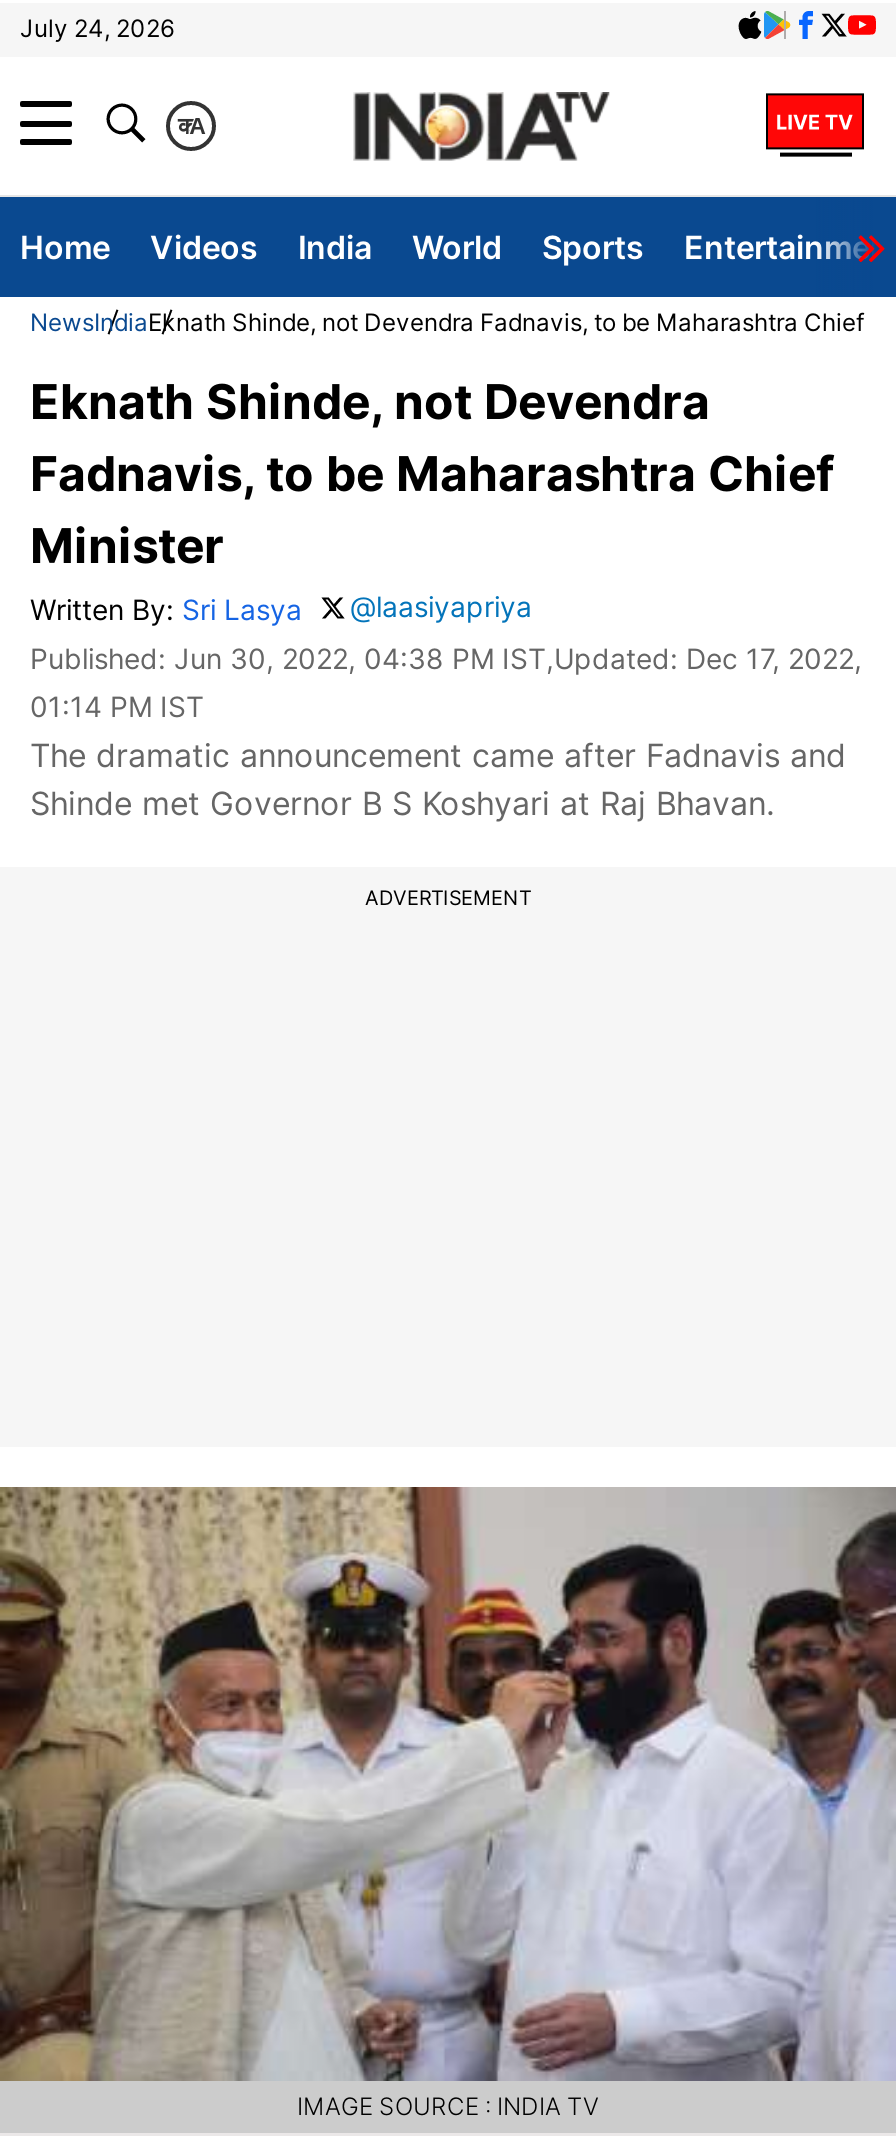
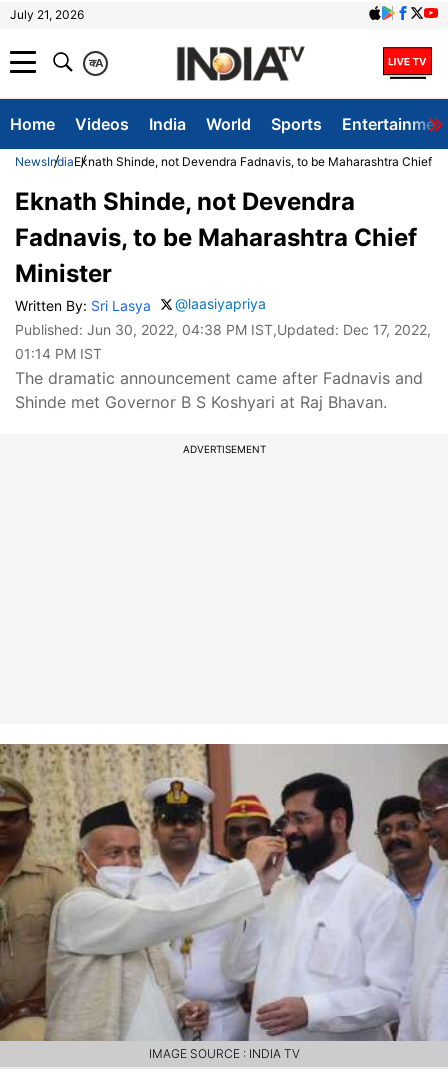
- July 24, 2026
+ July 21, 2026
